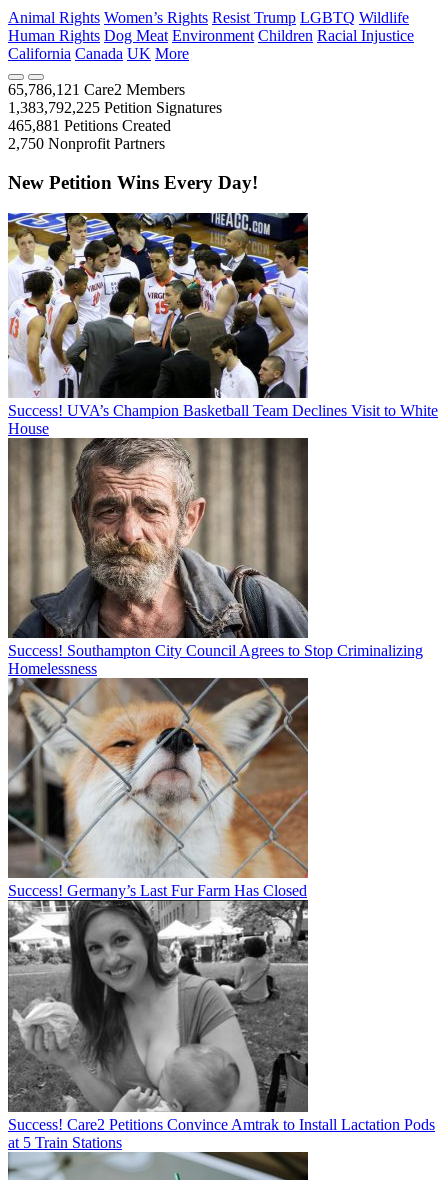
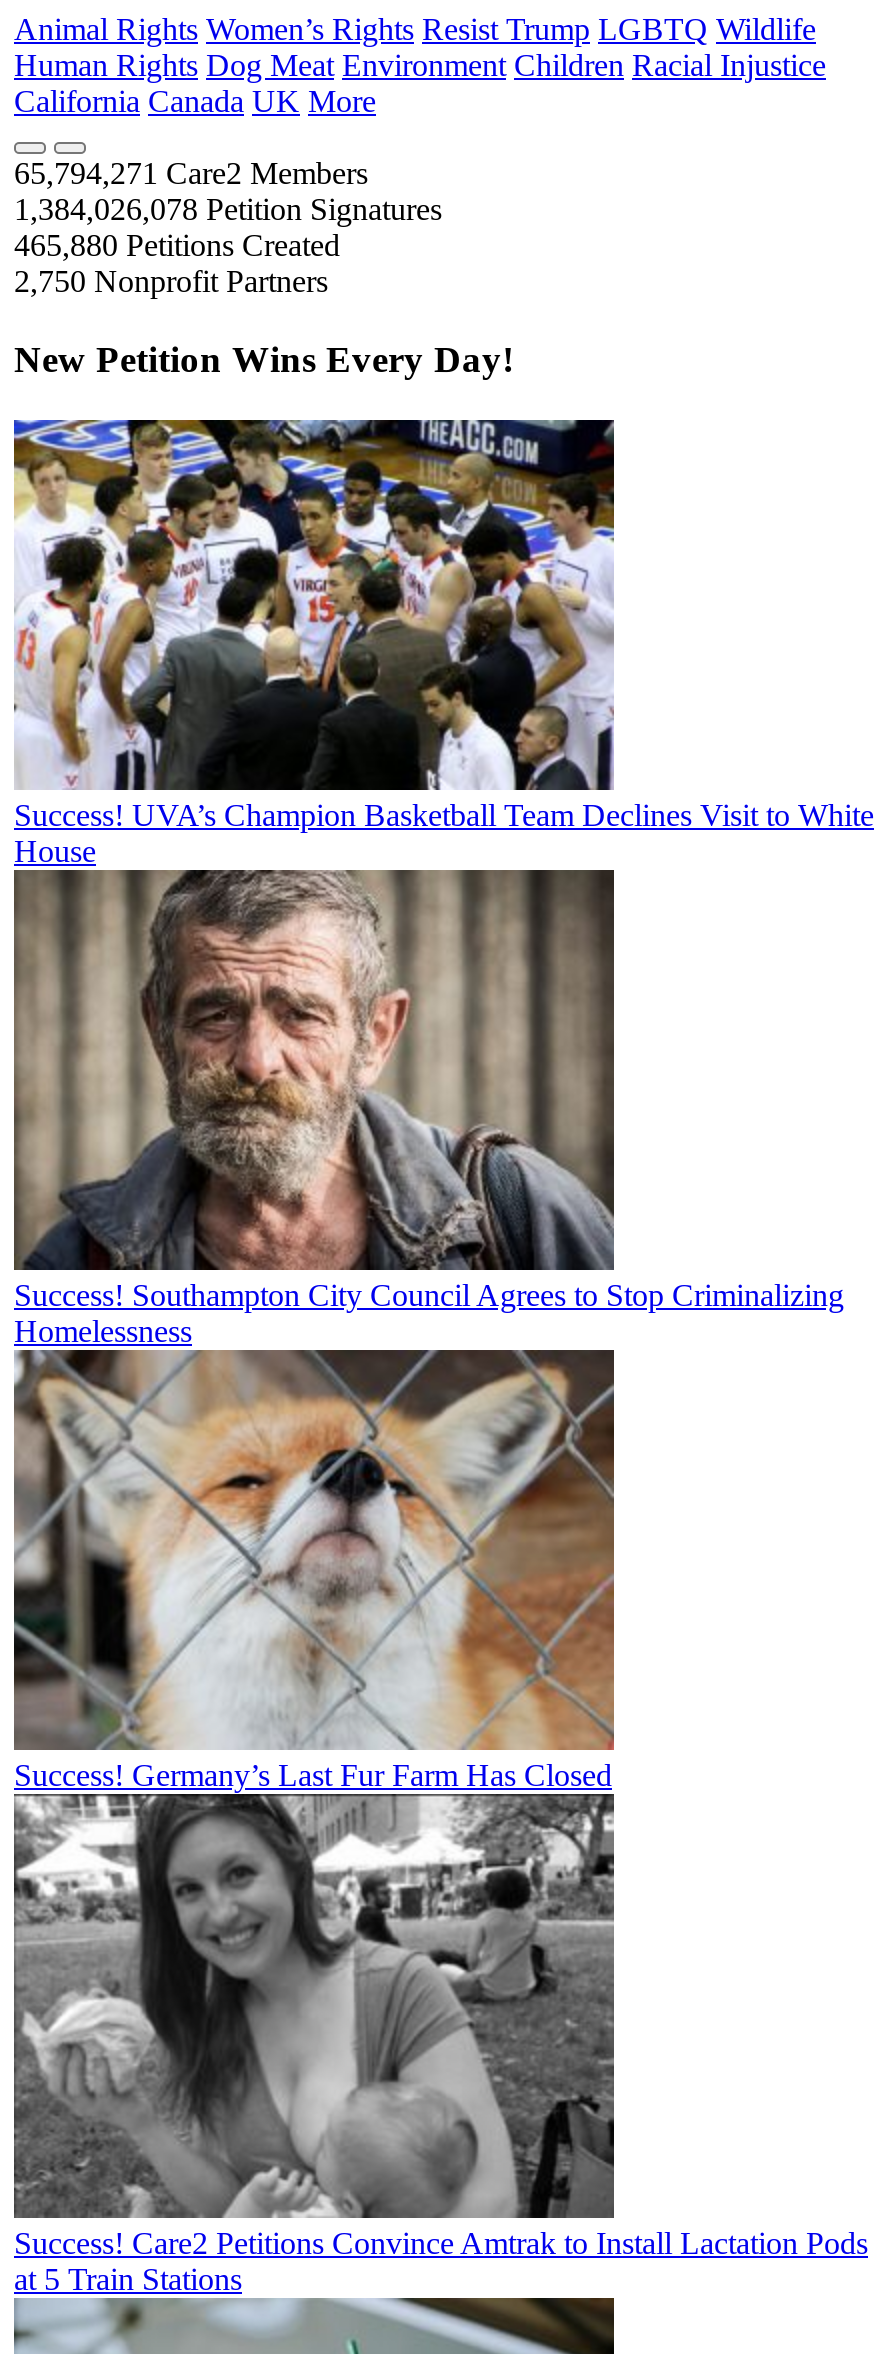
- 65,786,121 Care2 Members
+ 65,794,271 Care2 Members

- 1,383,792,225 Petition Signatures
+ 1,384,026,078 Petition Signatures

- 465,881 Petitions Created
+ 465,880 Petitions Created
